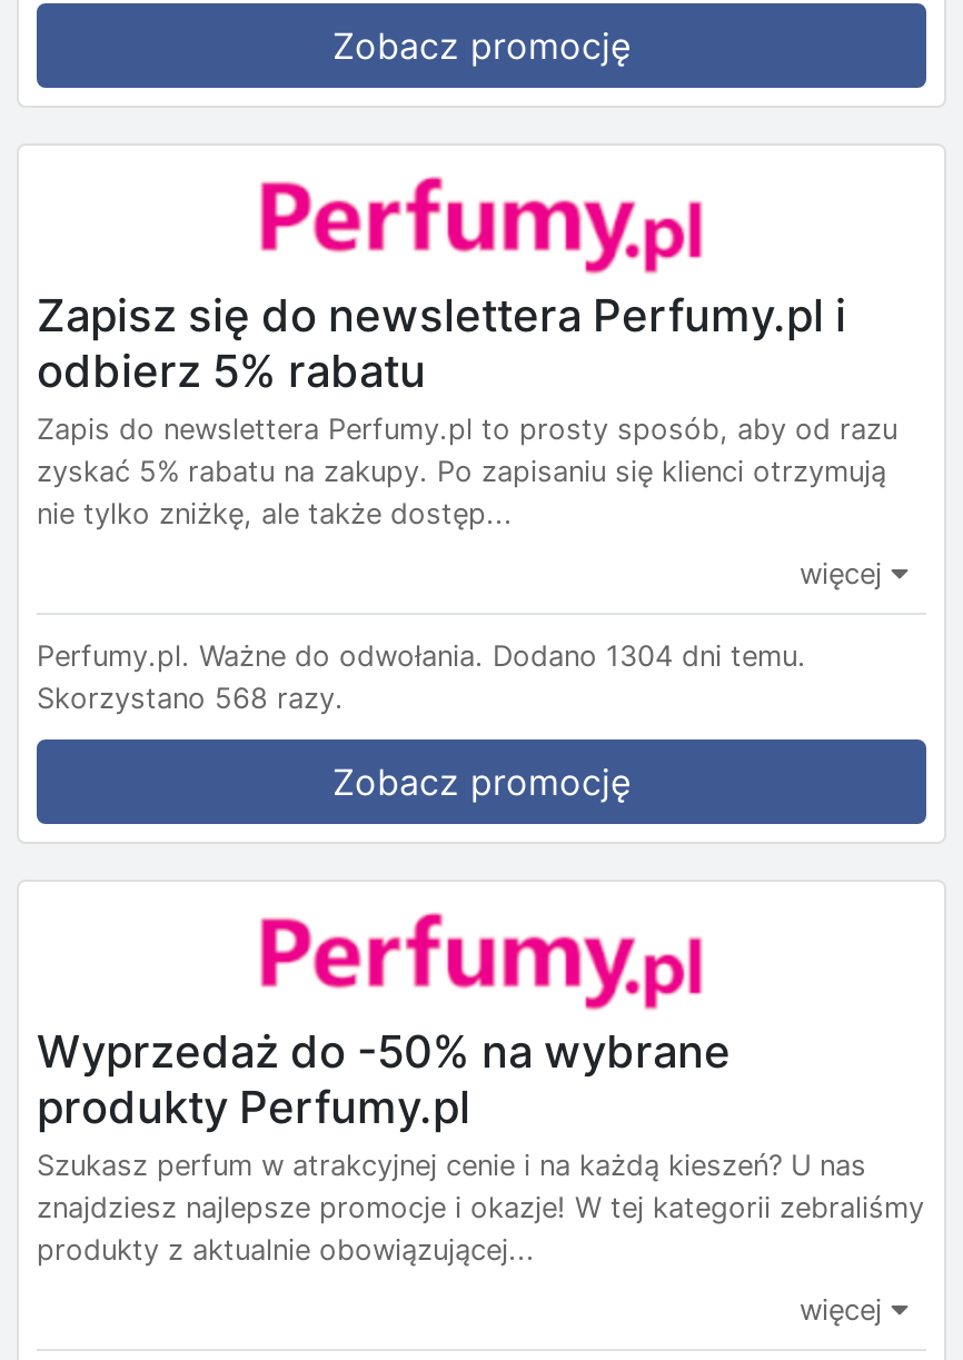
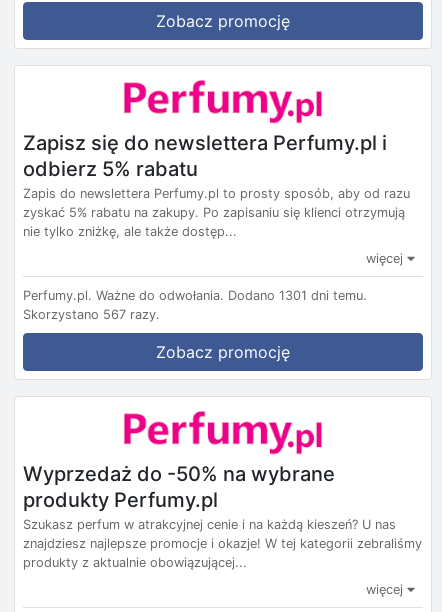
- Perfumy.pl. Ważne do odwołania. Dodano 1304 dni temu.
+ Perfumy.pl. Ważne do odwołania. Dodano 1301 dni temu.

- Skorzystano 568 razy.
+ Skorzystano 567 razy.
